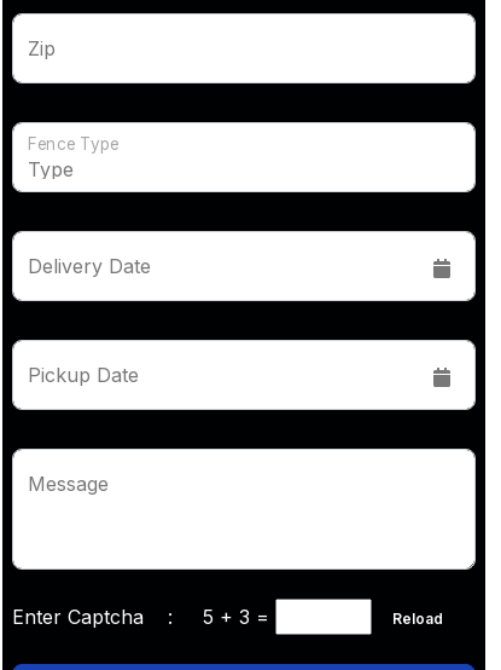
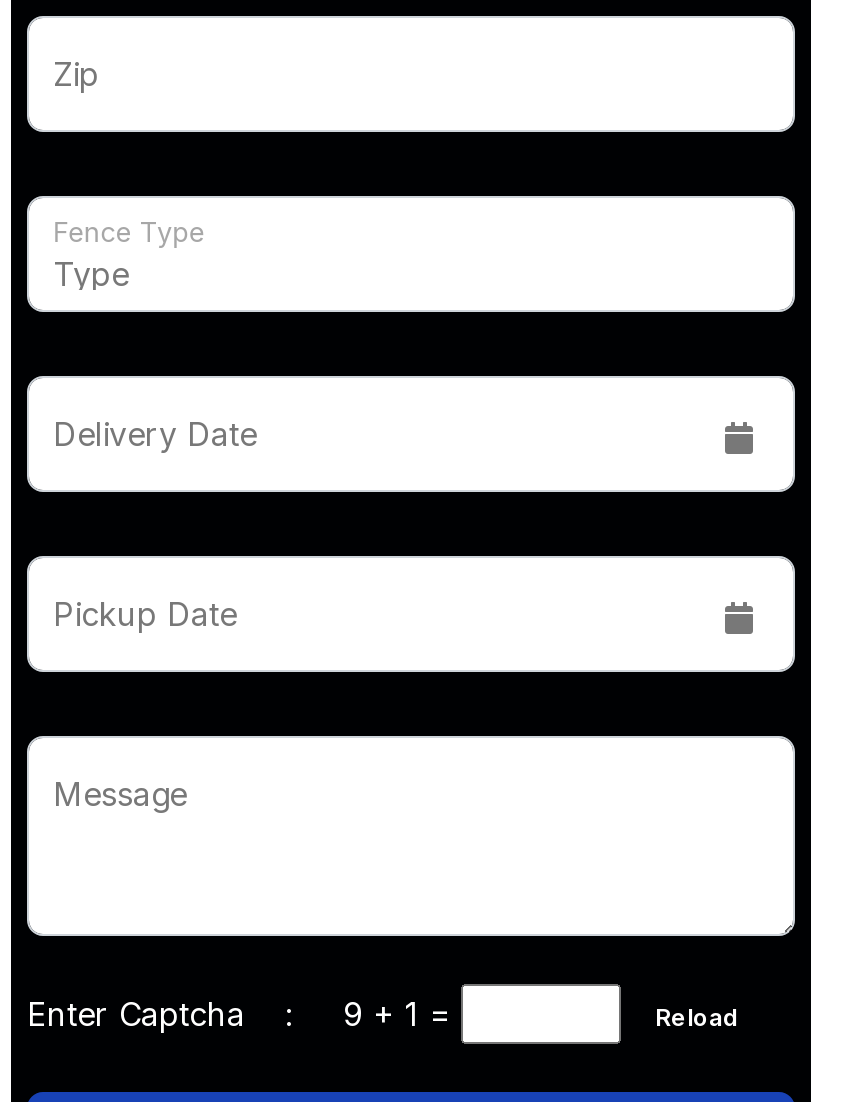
- Enter Captcha : 5 + 3 =
+ Enter Captcha : 9 + 1 =
